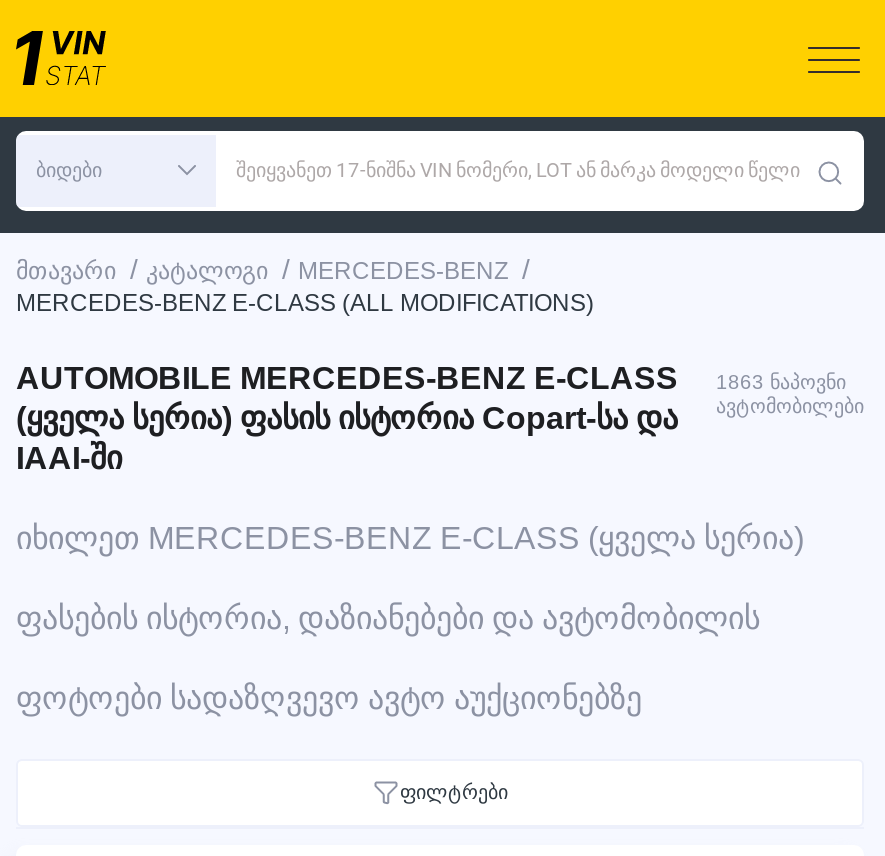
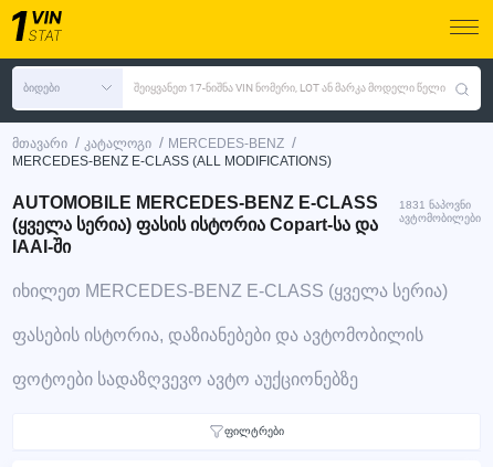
- AUTOMOBILE MERCEDES-BENZ E-CLASS 1863 ნაპოვნი
+ AUTOMOBILE MERCEDES-BENZ E-CLASS 1831 ნაპოვნი
